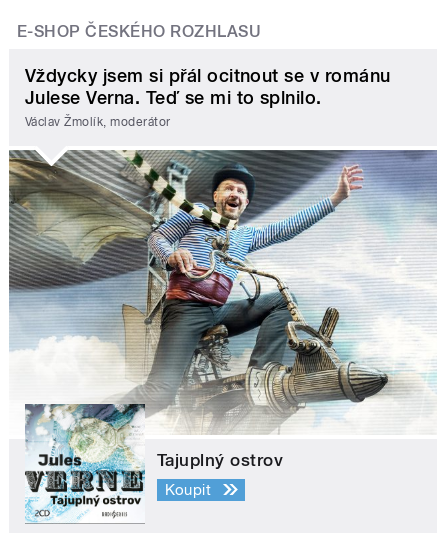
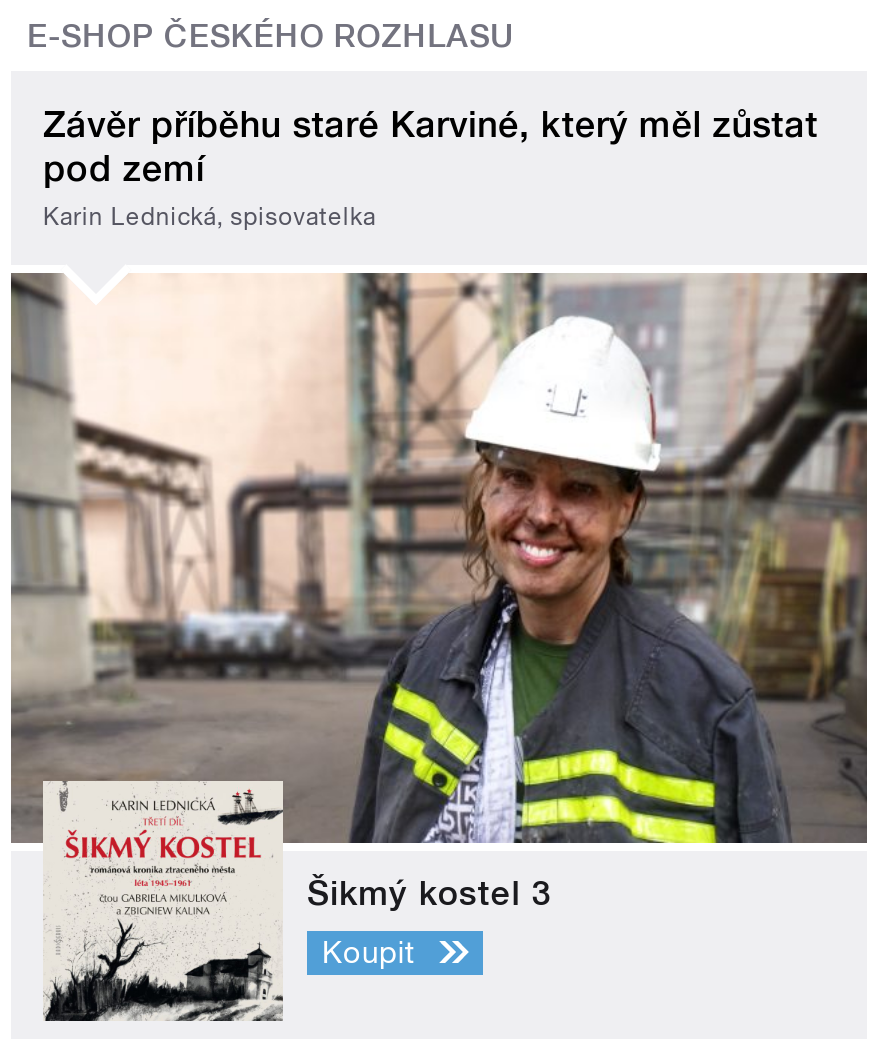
- Vždycky jsem si přál ocitnout se v románu
- Julese Verna. Teď se mi to splnilo.
- Václav Žmolík, moderátor
+ Závěr příběhu staré Karviné, který měl zůstat
+ pod zemí
+ Karin Lednická, spisovatelka

- [image]
- Tajuplný ostrov
+ [image]
+ Šikmý kostel 3
